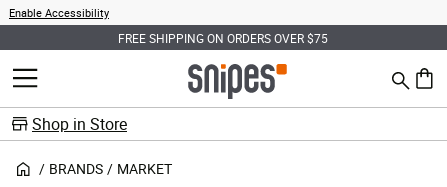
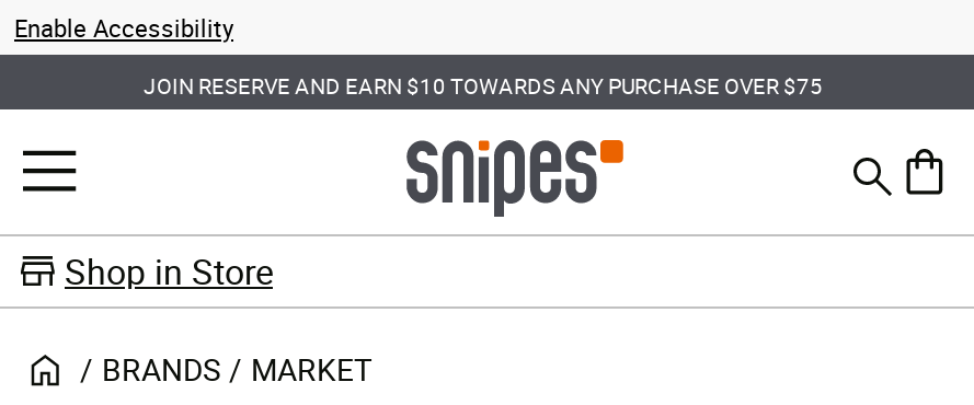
- FREE SHIPPING ON ORDERS OVER $75
+ JOIN RESERVE AND EARN $10 TOWARDS ANY PURCHASE OVER $75
